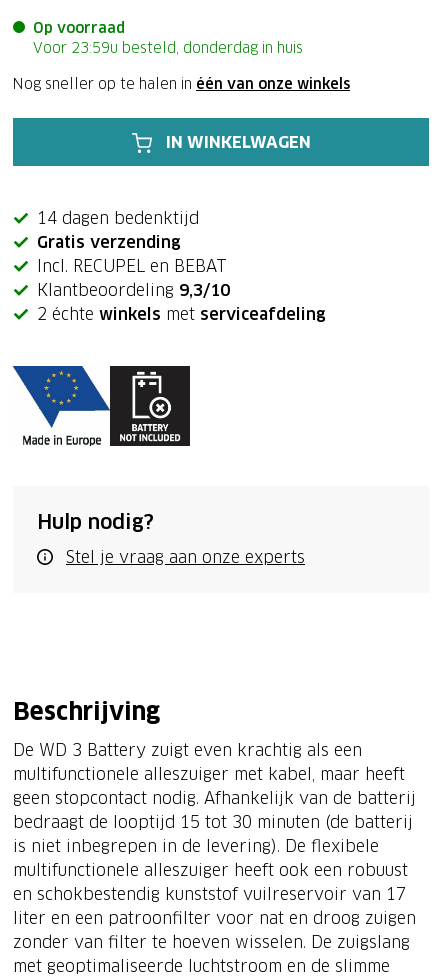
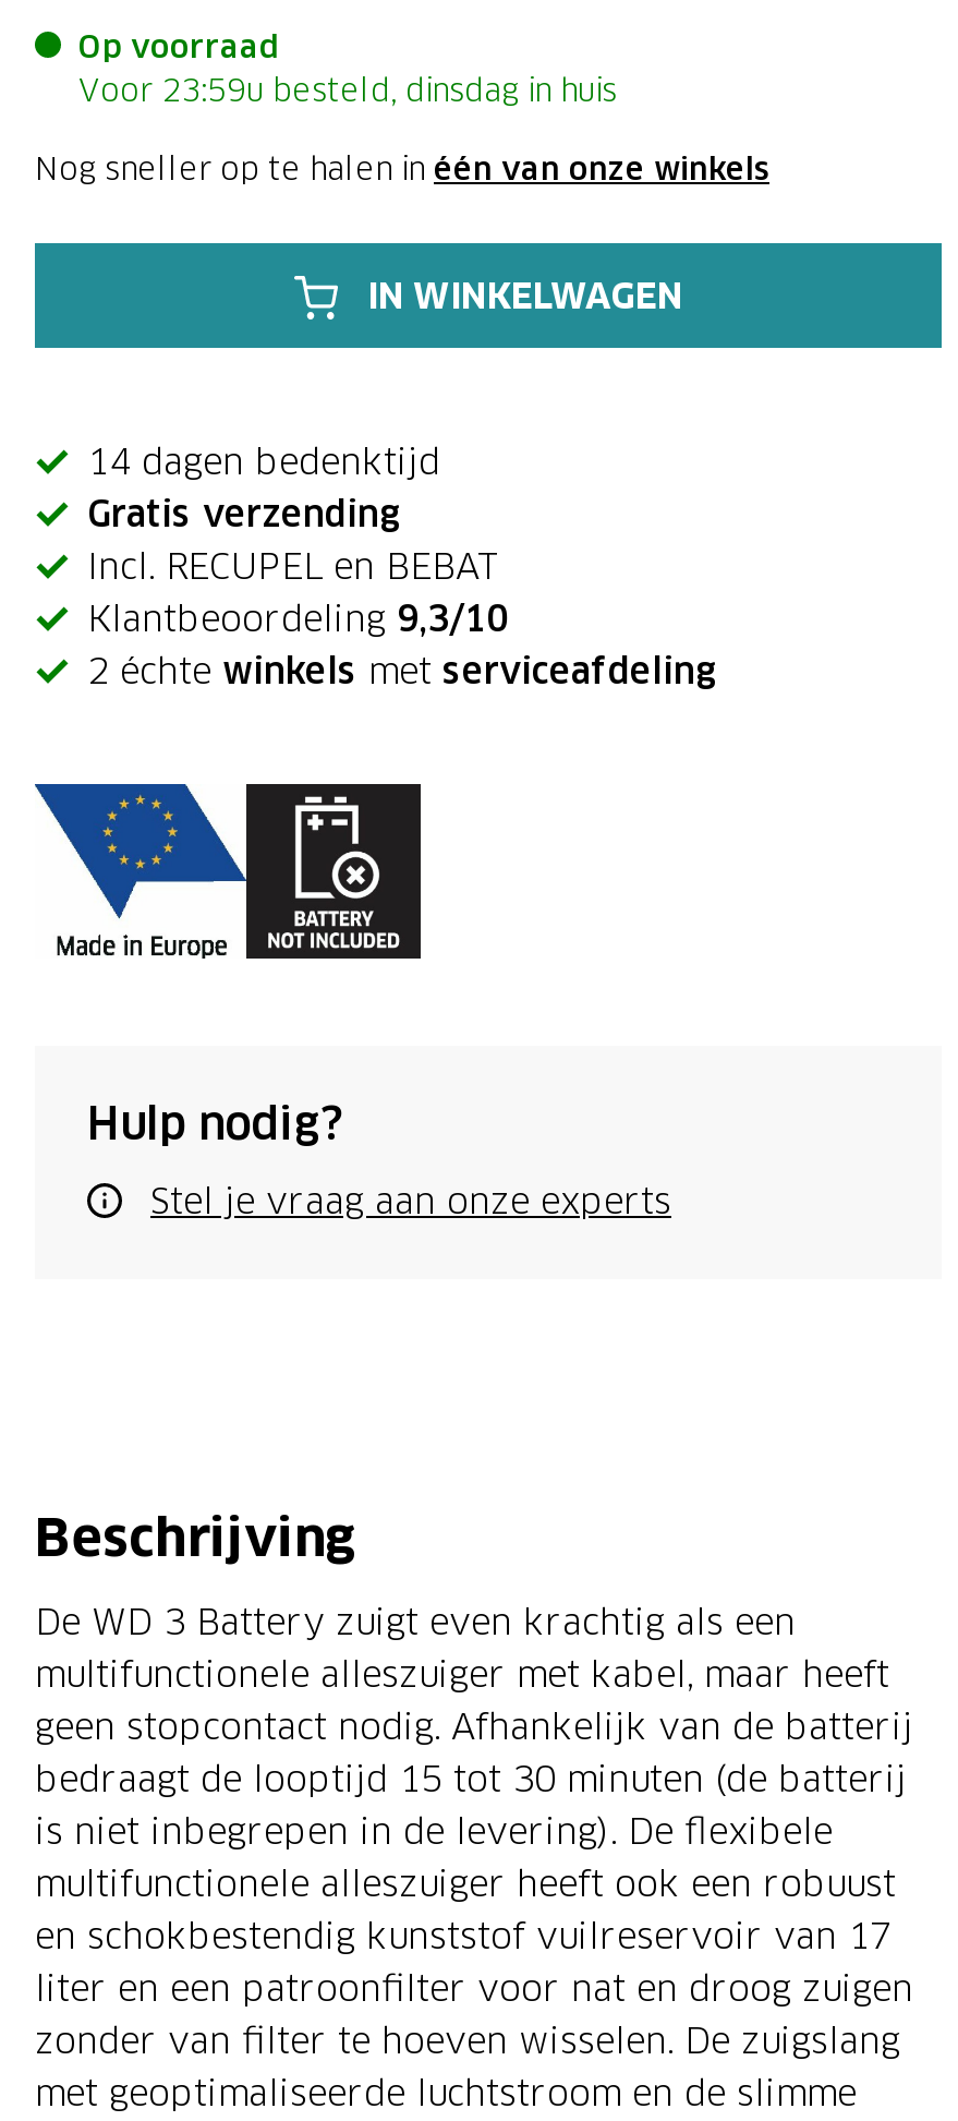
- Voor 23:59u besteld, donderdag in huis
+ Voor 23:59u besteld, dinsdag in huis
